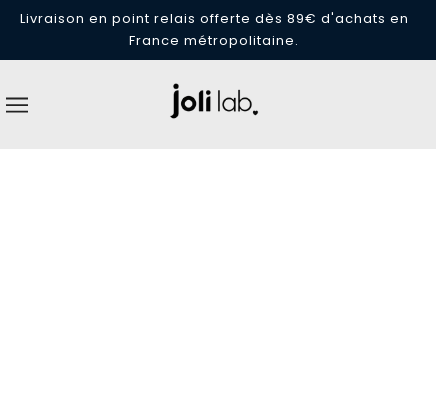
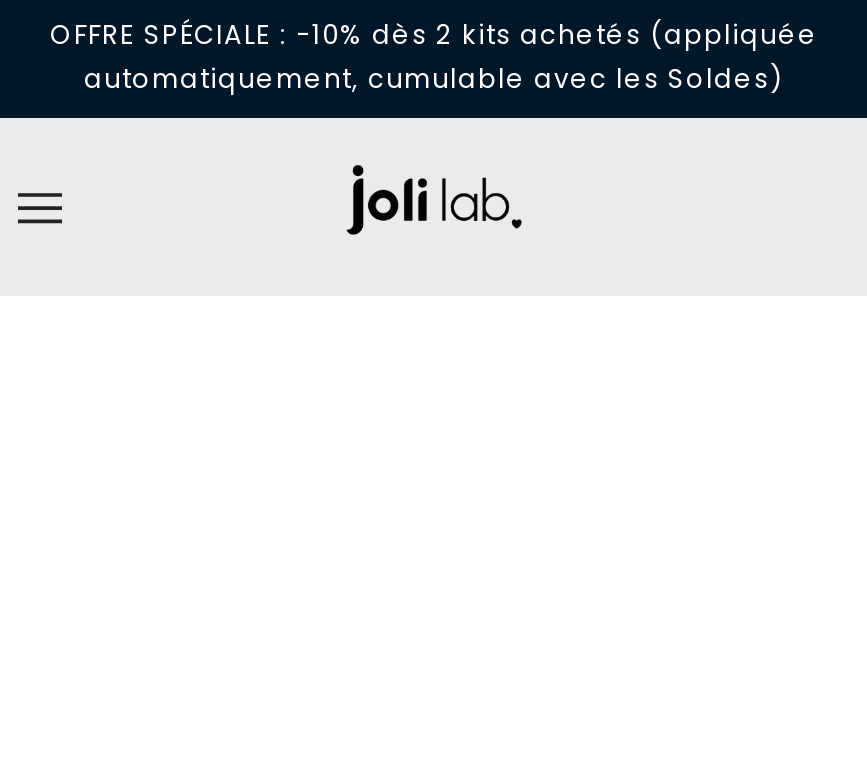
- Livraison en point relais offerte dès 89€ d'achats en
- France métropolitaine.
+ OFFRE SPÉCIALE : -10% dès 2 kits achetés (appliquée
+ automatiquement, cumulable avec les Soldes)
